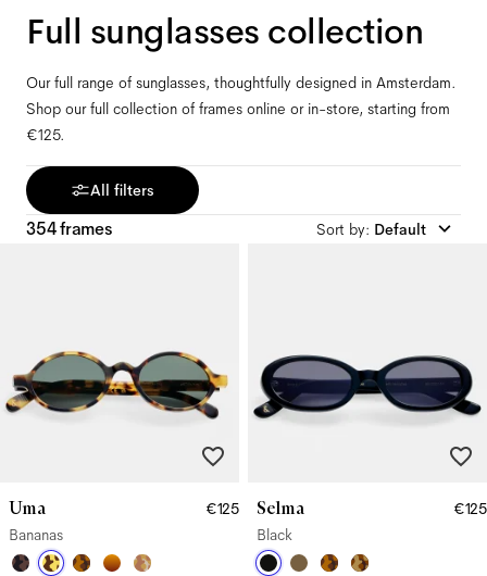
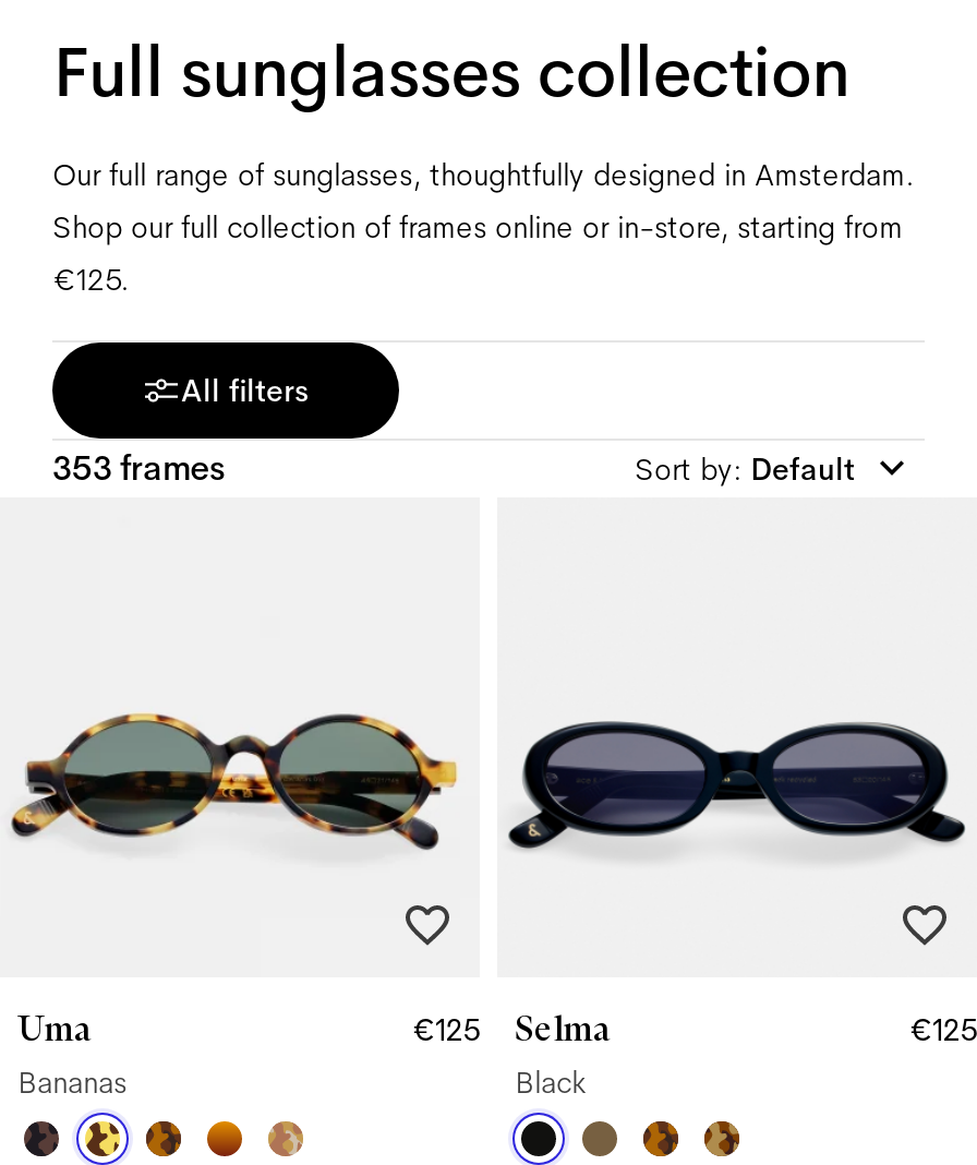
- 354 frames
+ 353 frames
